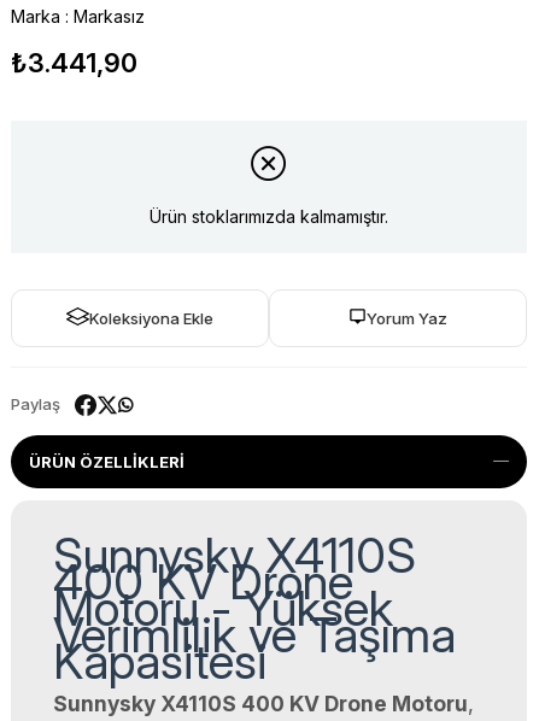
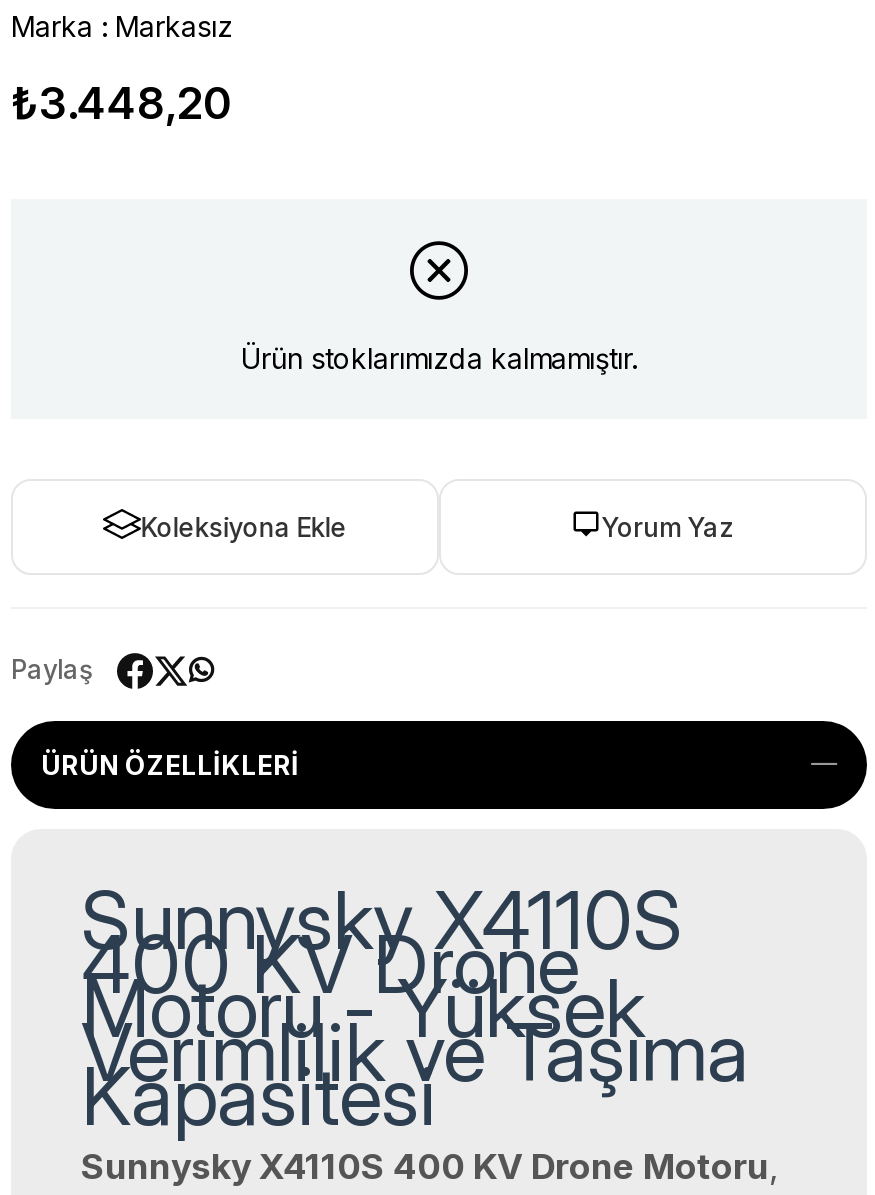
- ₺3.441,90
+ ₺3.448,20
